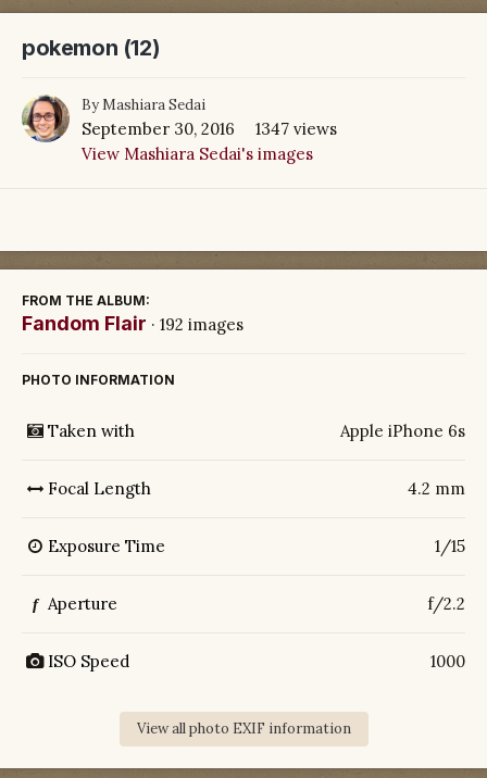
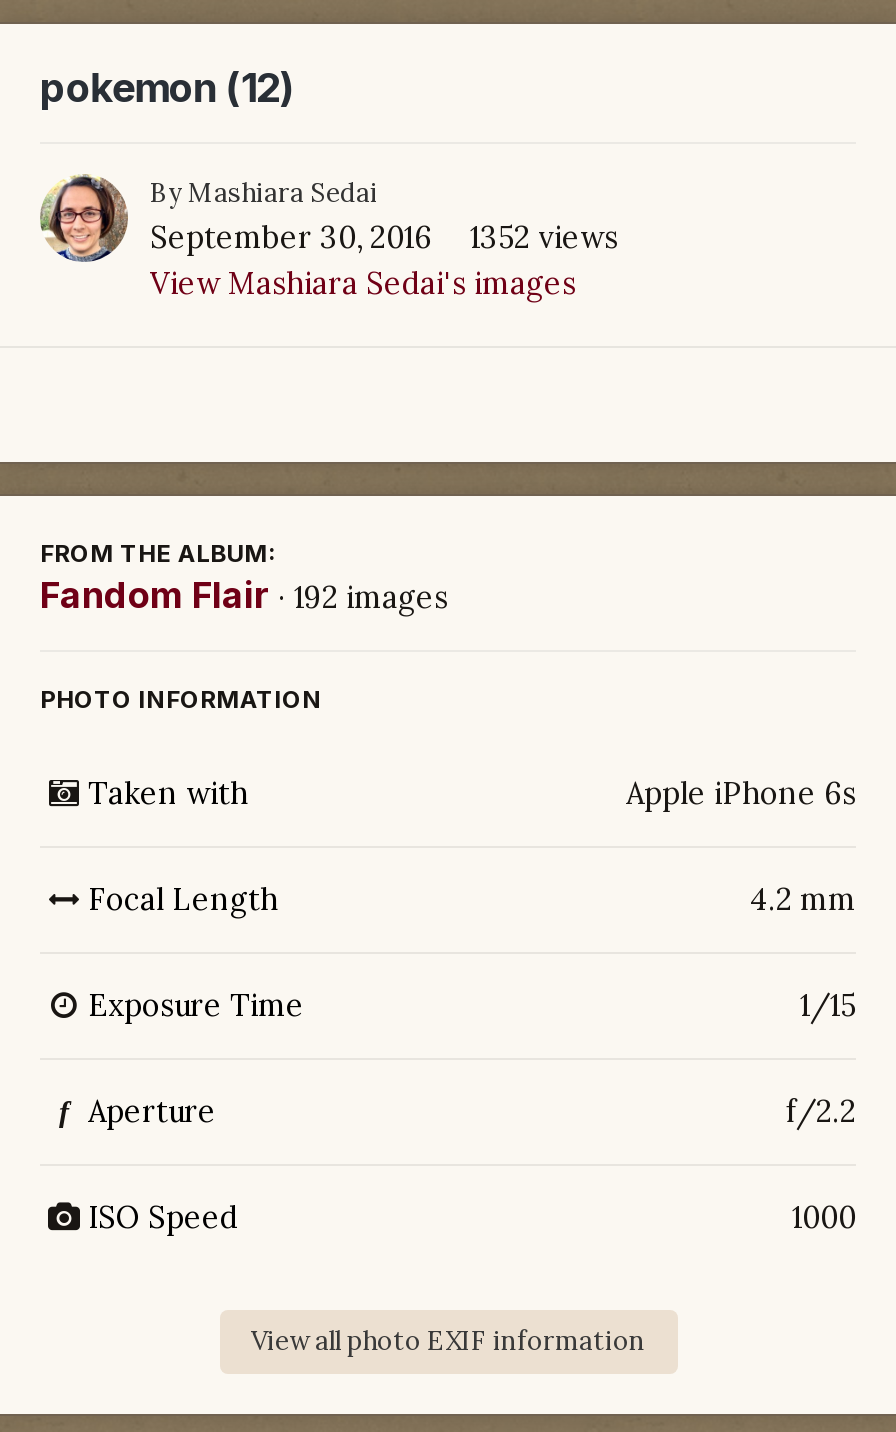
- September 30, 2016 1347 views
+ September 30, 2016 1352 views
